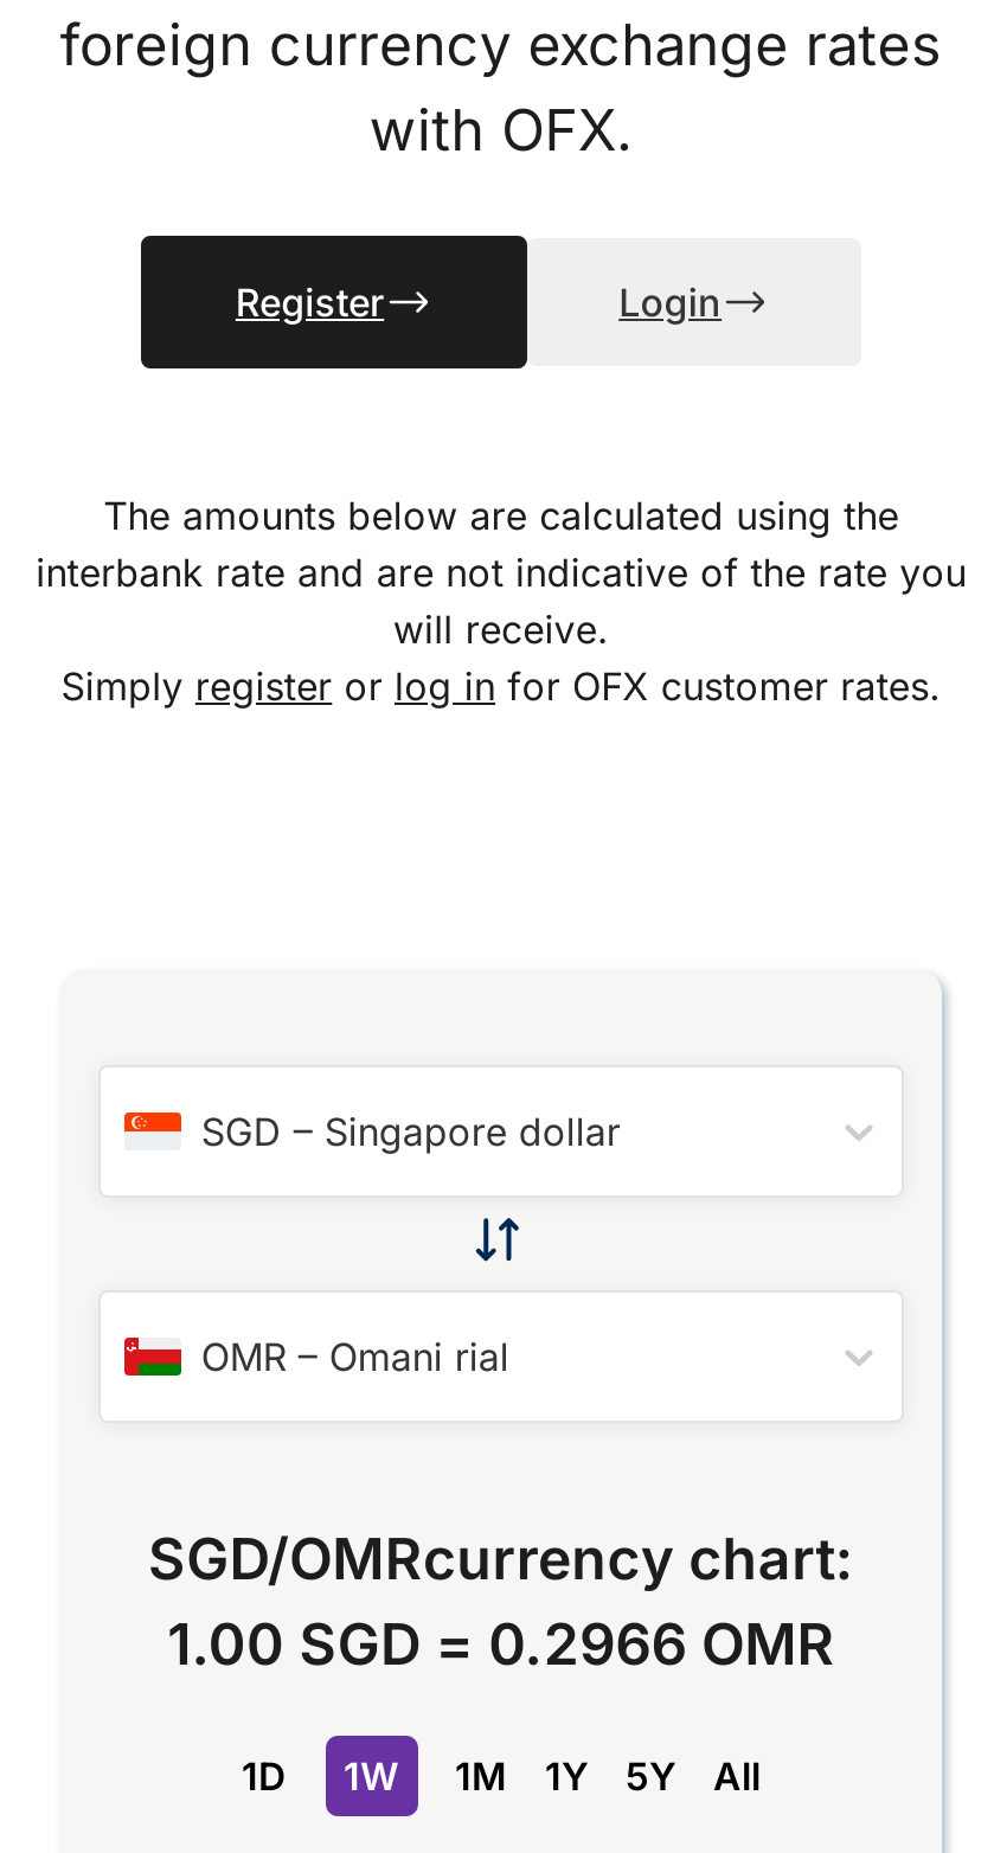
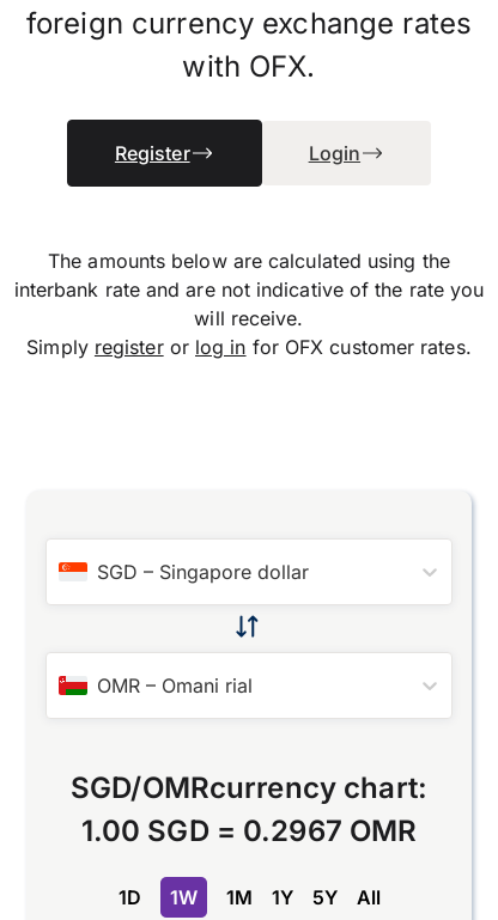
- 1.00 SGD = 0.2966 OMR
+ 1.00 SGD = 0.2967 OMR
